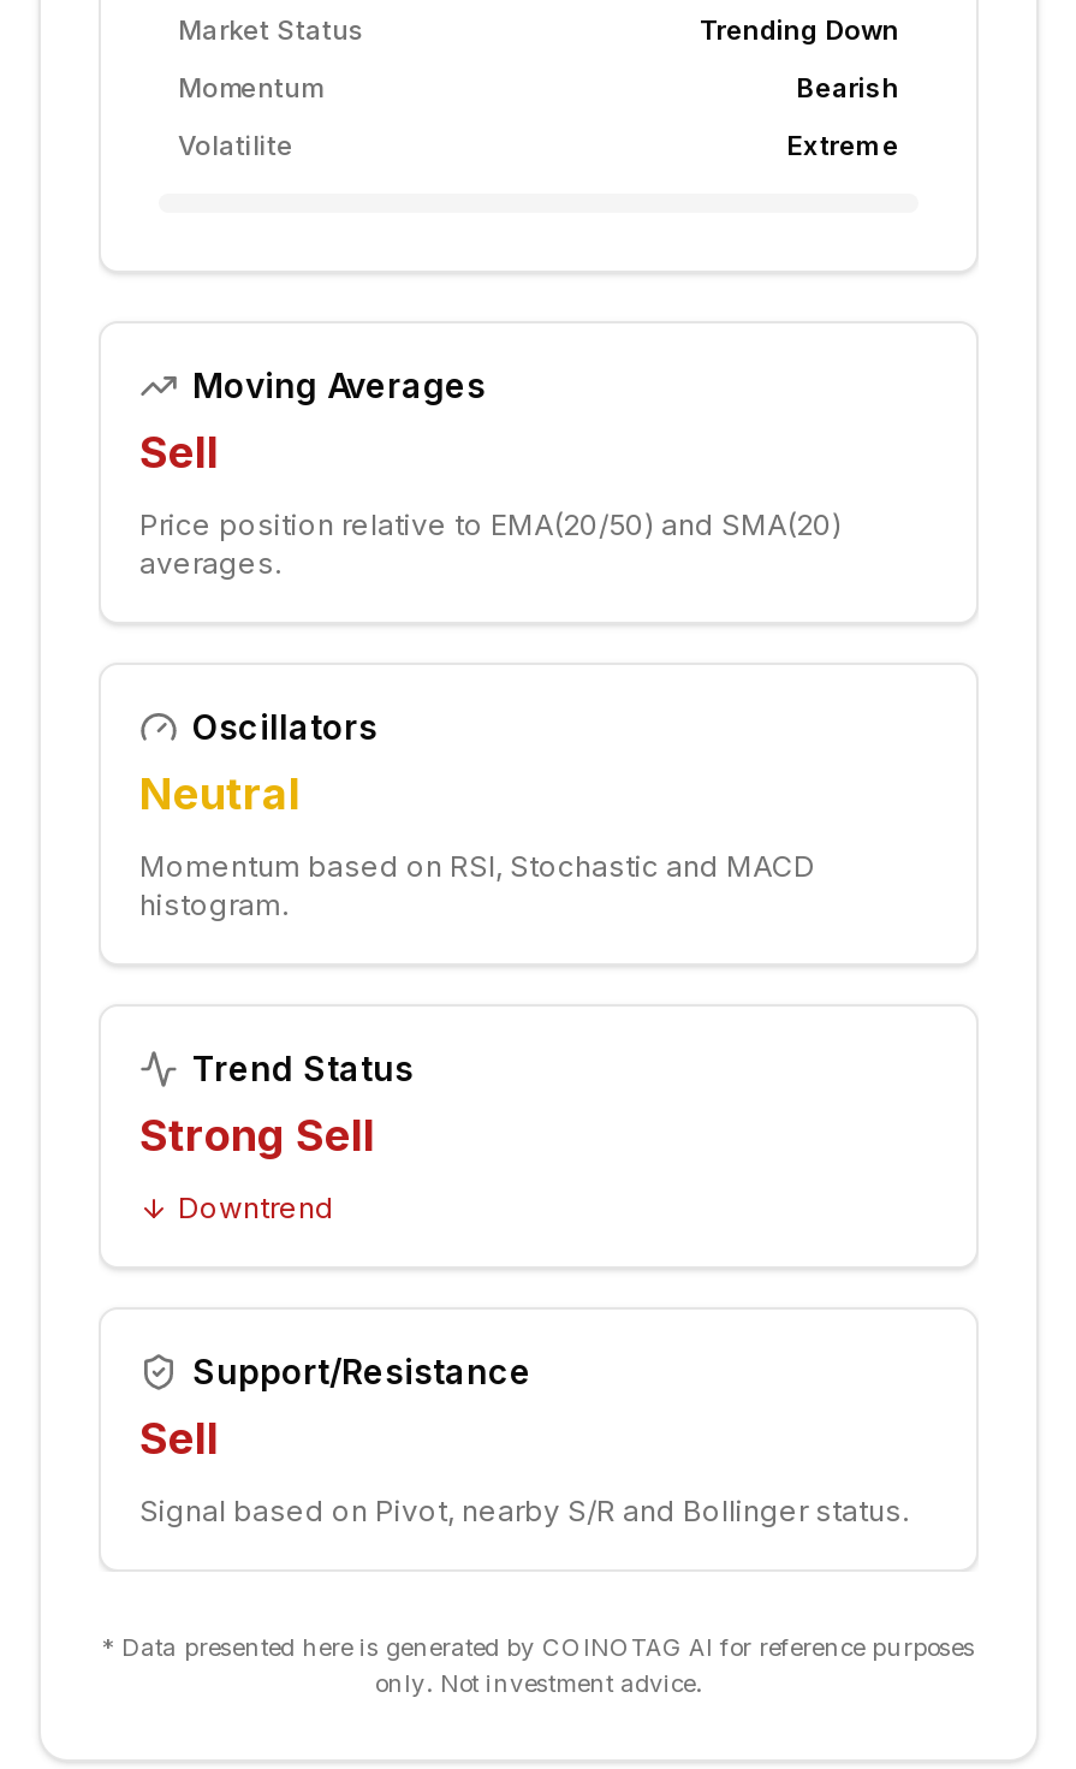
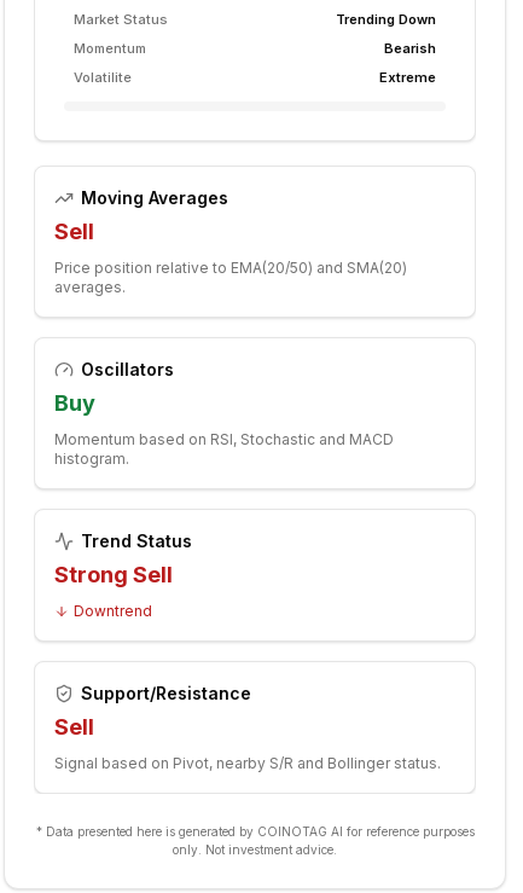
- Neutral
+ Buy
